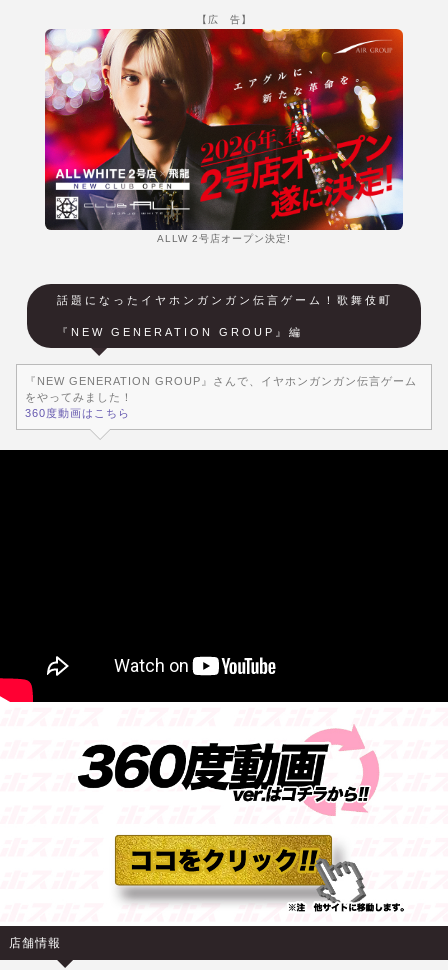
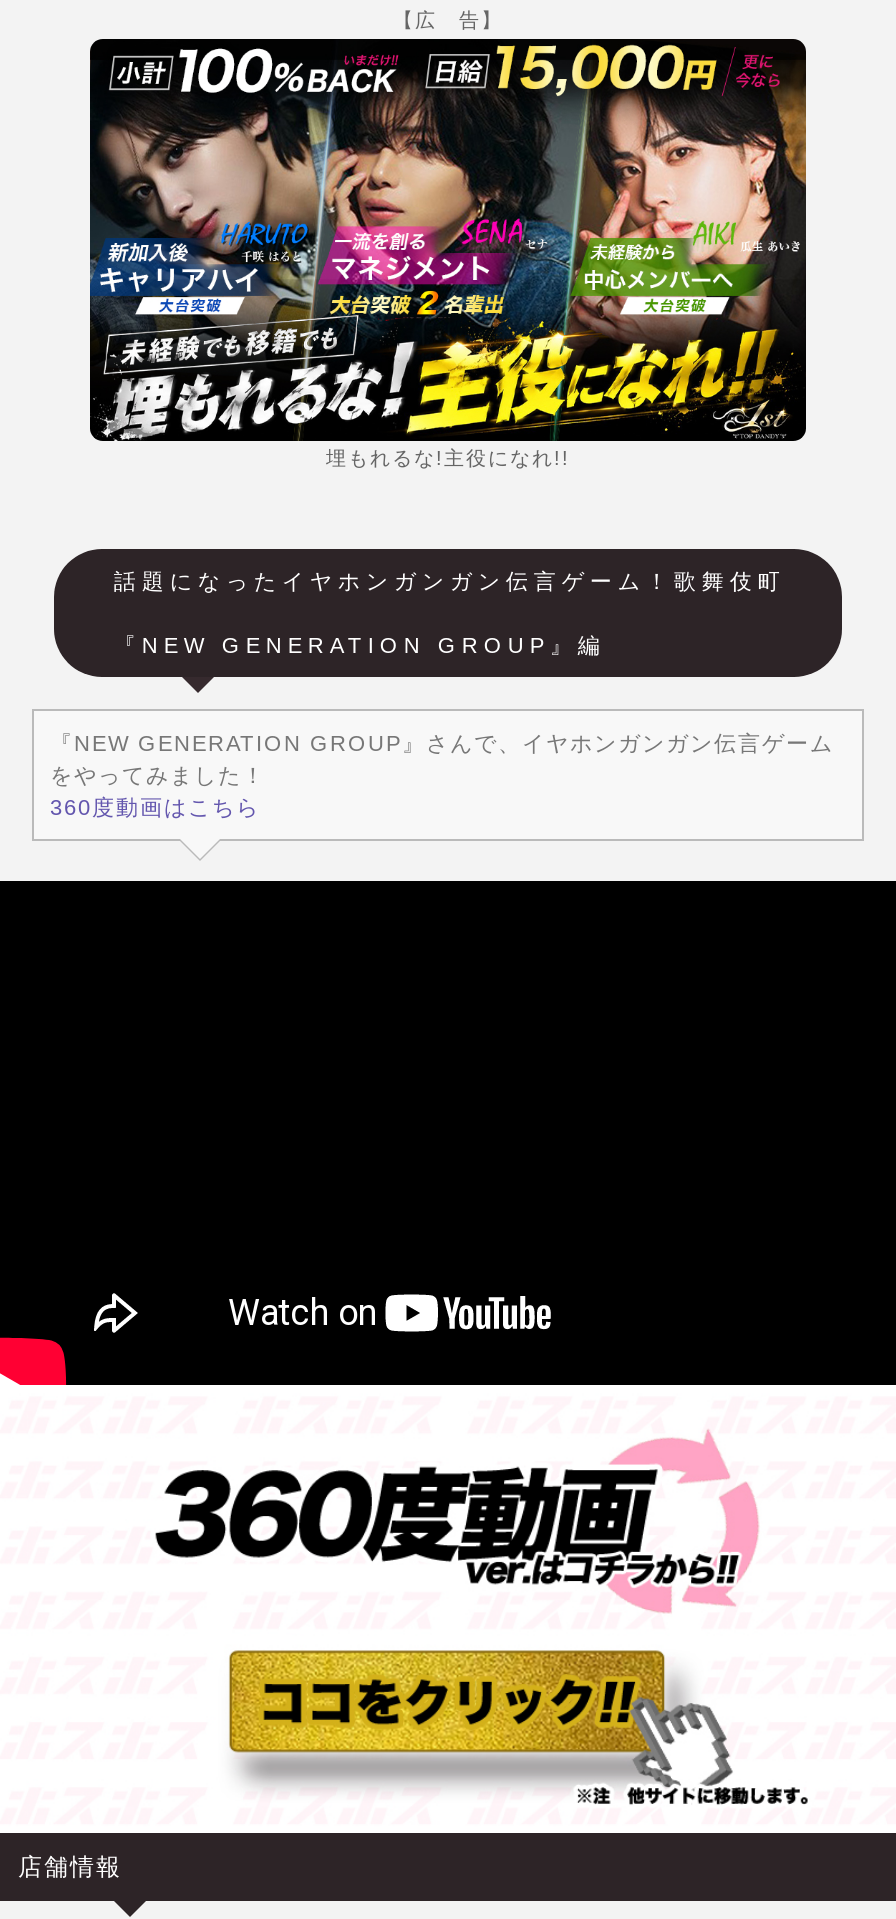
- [image]
- ALLW 2号店オープン決定!
+ [image]
+ 埋もれるな!主役になれ!!
